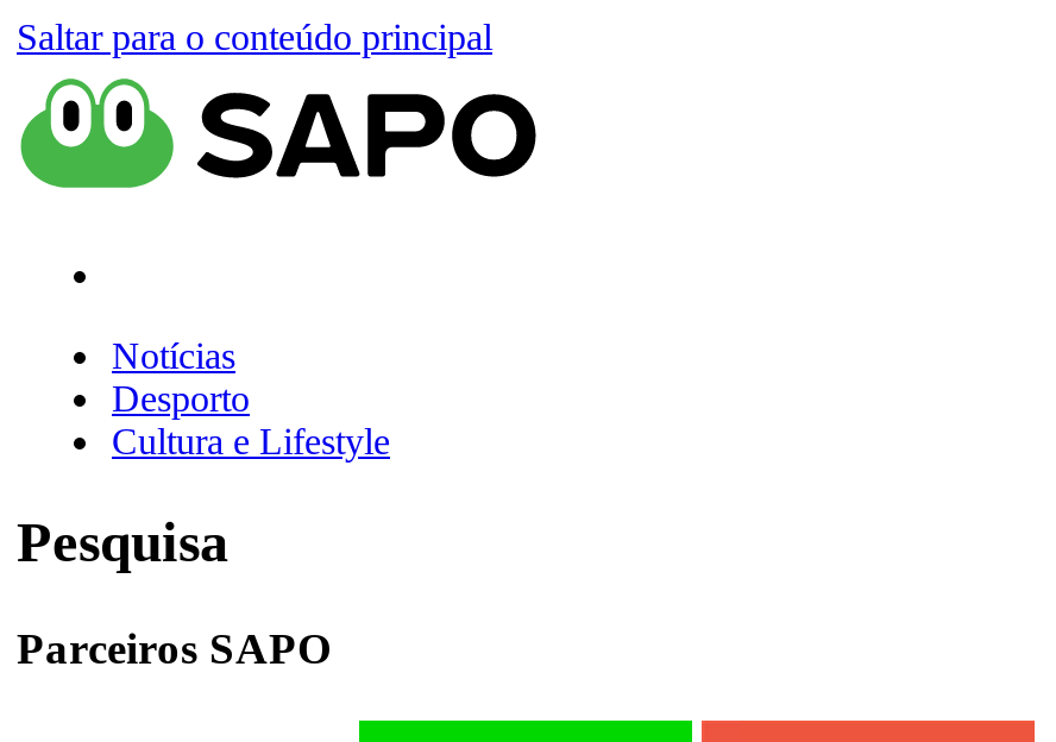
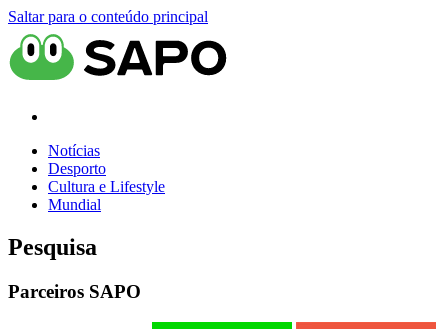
+ Mundial
